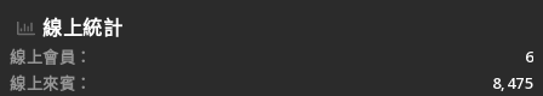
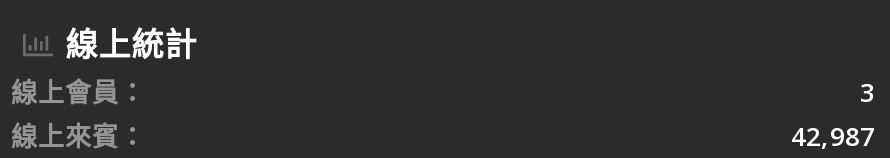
- 6
+ 3

- 8,475
+ 42,987
